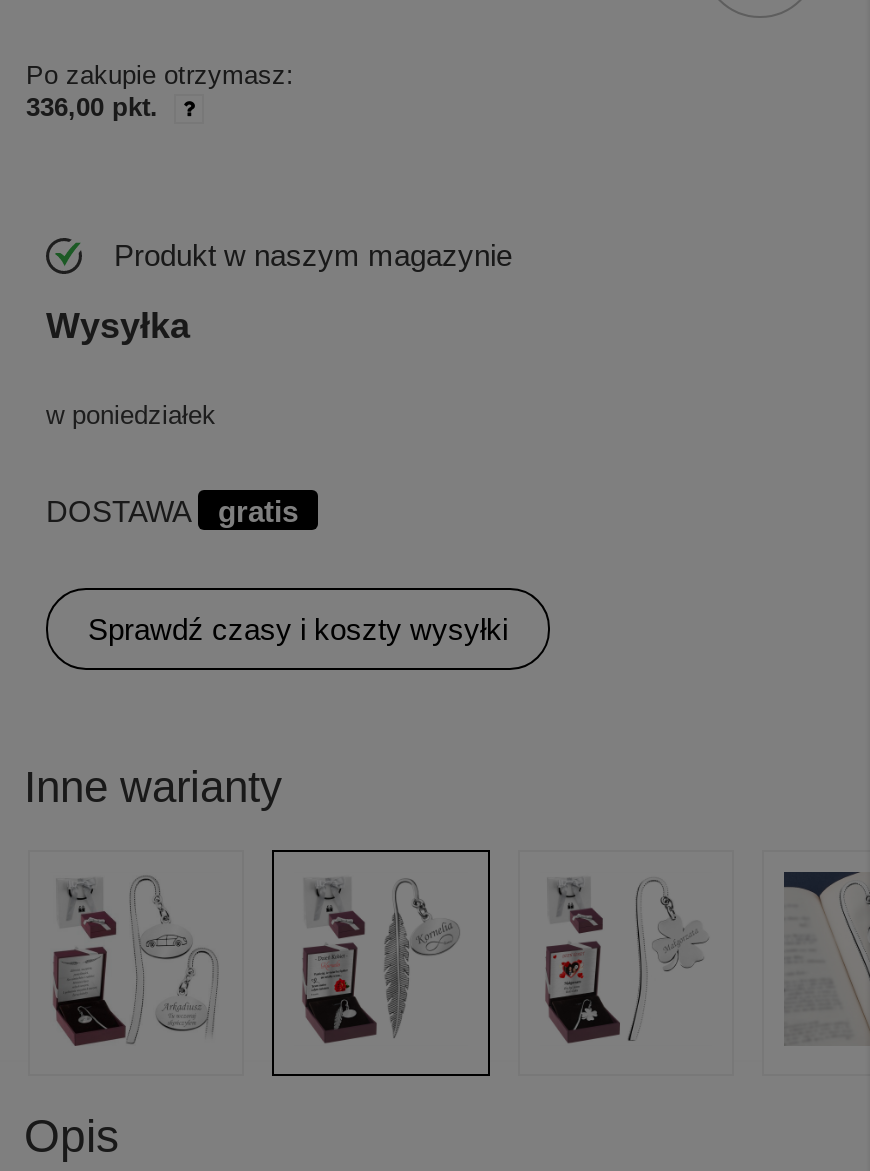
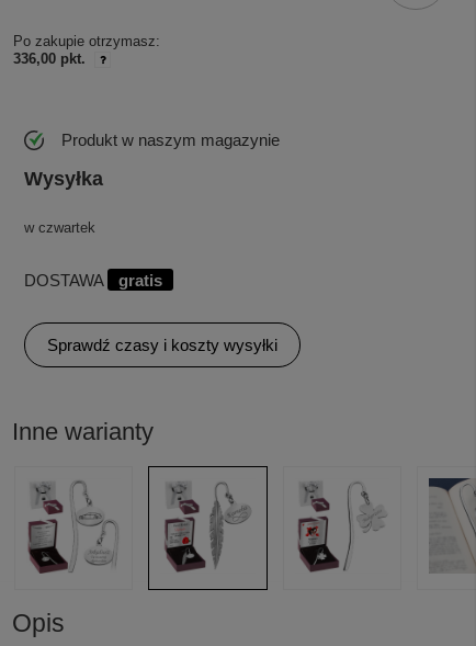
- w poniedziałek
+ w czwartek
